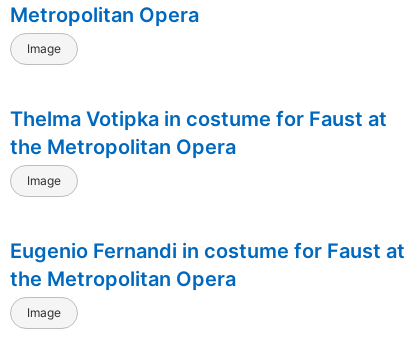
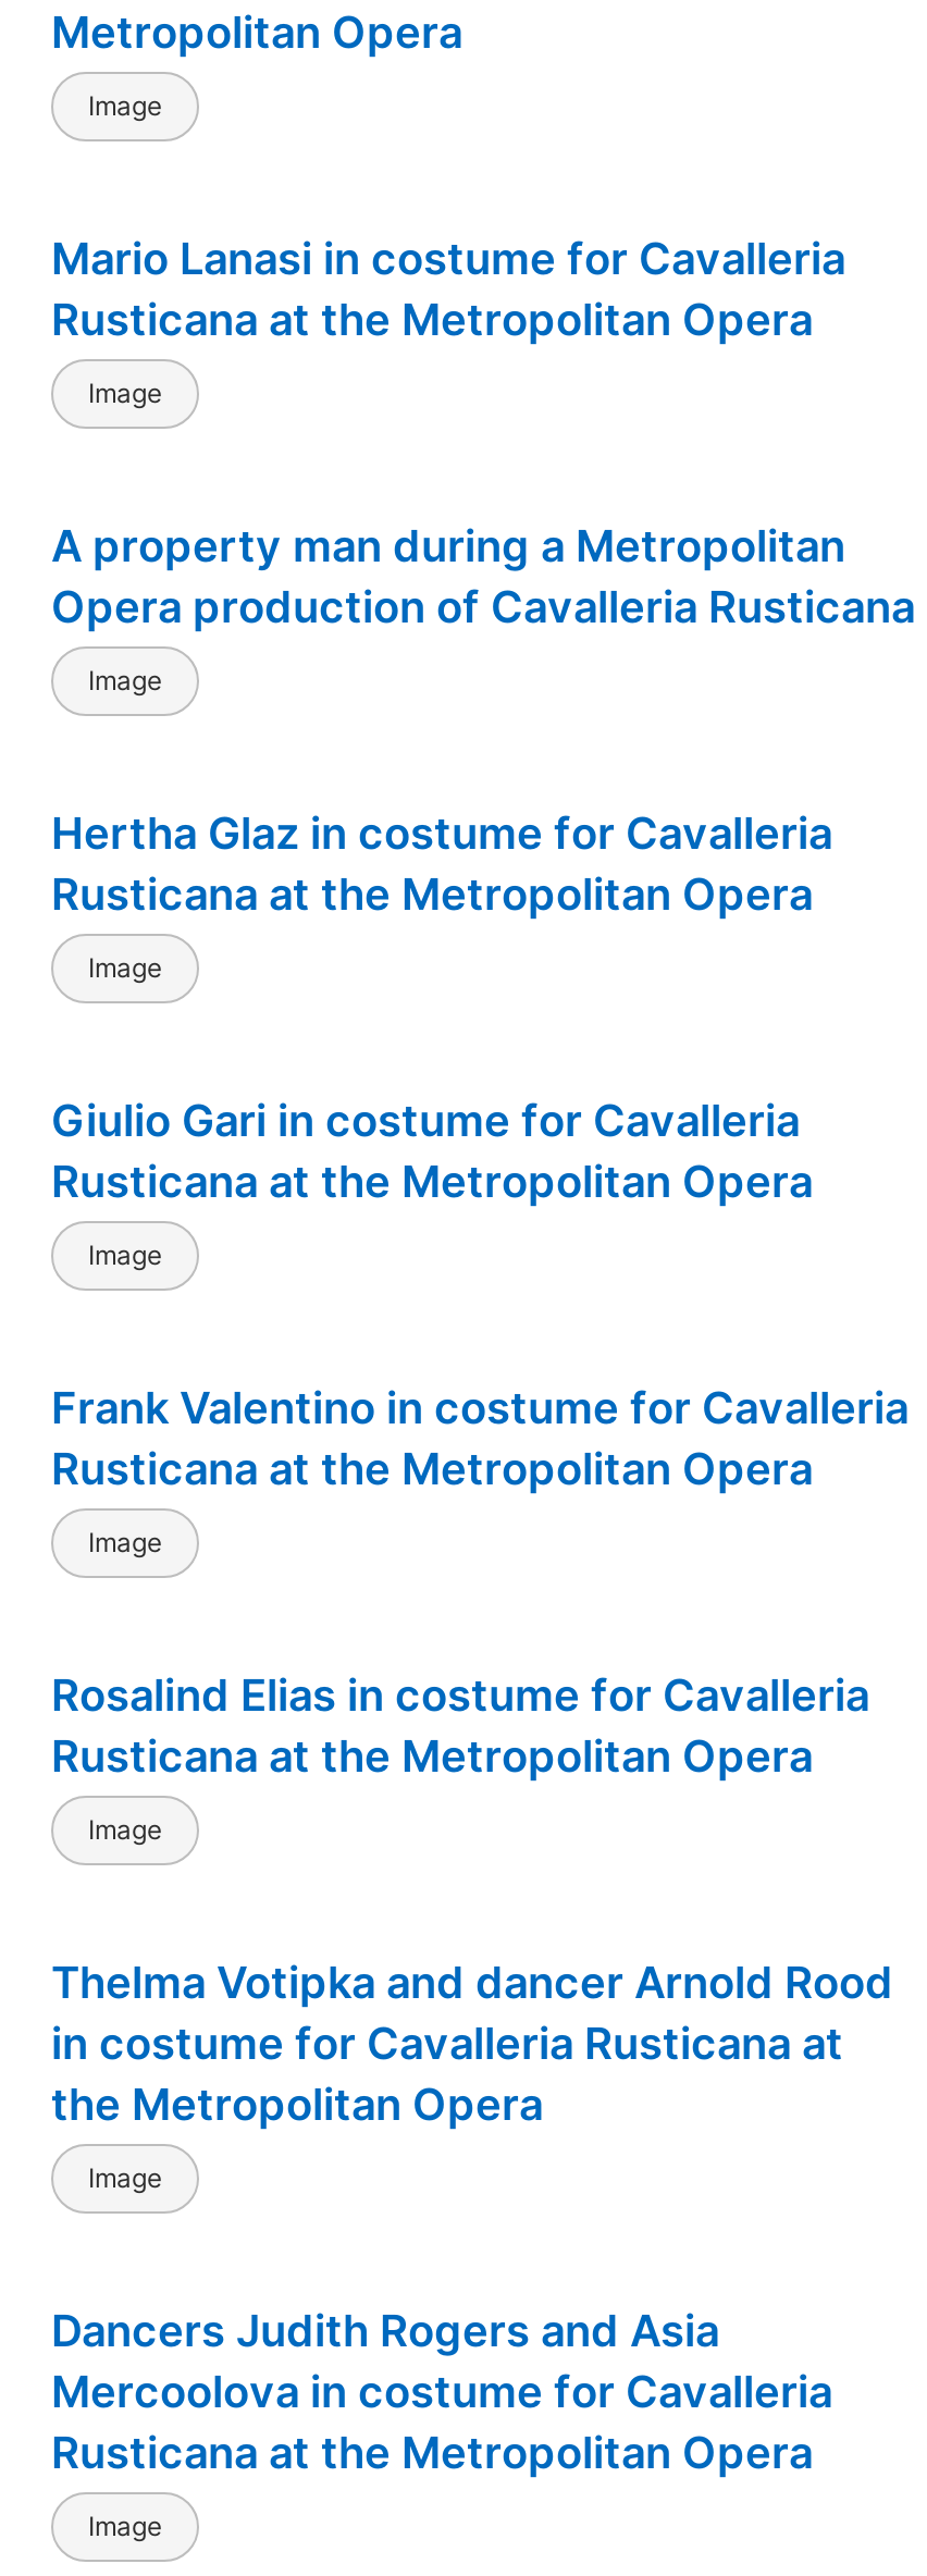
- Thelma Votipka in costume for Faust at
+ Mario Lanasi in costume for Cavalleria
+ Rusticana at the Metropolitan Opera
+ Image
+ A property man during a Metropolitan
+ Opera production of Cavalleria Rusticana
+ Image
+ Hertha Glaz in costume for Cavalleria
+ Rusticana at the Metropolitan Opera
+ Image
+ Giulio Gari in costume for Cavalleria
+ Rusticana at the Metropolitan Opera
+ Image
+ Frank Valentino in costume for Cavalleria
+ Rusticana at the Metropolitan Opera
+ Image
+ Rosalind Elias in costume for Cavalleria
+ Rusticana at the Metropolitan Opera
+ Image
+ Thelma Votipka and dancer Arnold Rood
+ in costume for Cavalleria Rusticana at

- Eugenio Fernandi in costume for Faust at
- the Metropolitan Opera
+ Dancers Judith Rogers and Asia
+ Mercoolova in costume for Cavalleria
+ Rusticana at the Metropolitan Opera
